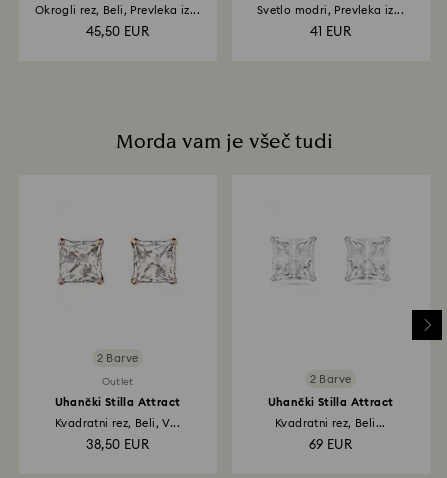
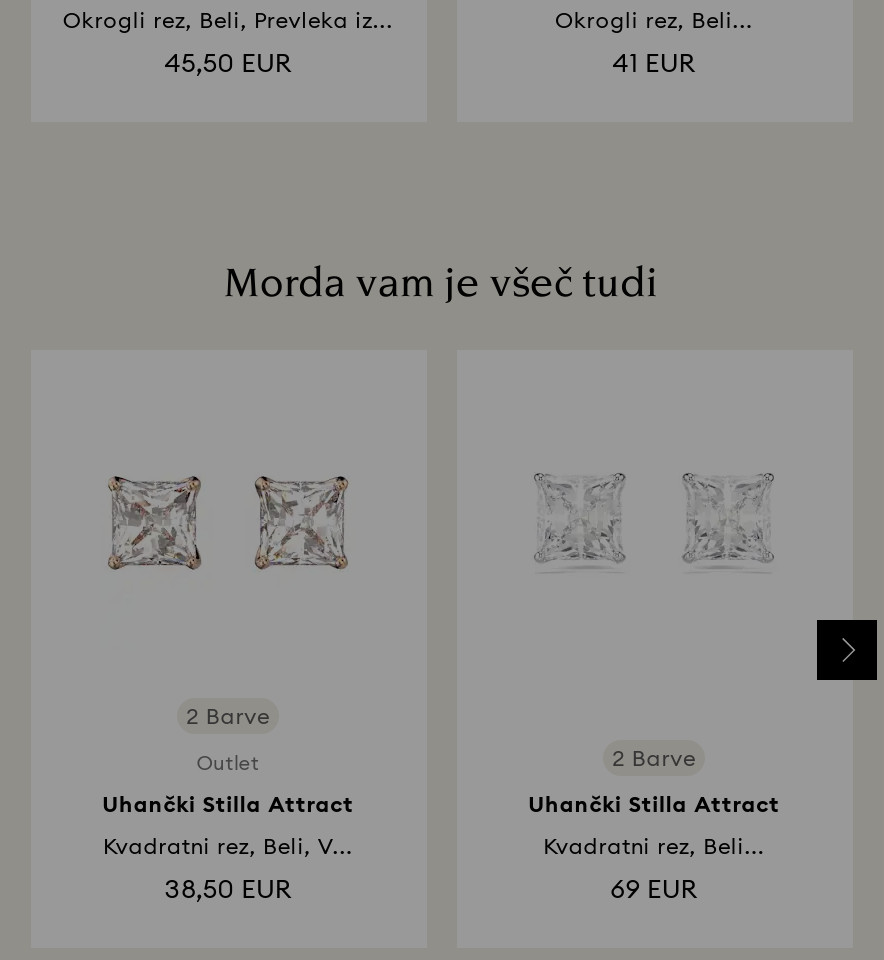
- Svetlo modri, Prevleka iz...
+ Okrogli rez, Beli...
